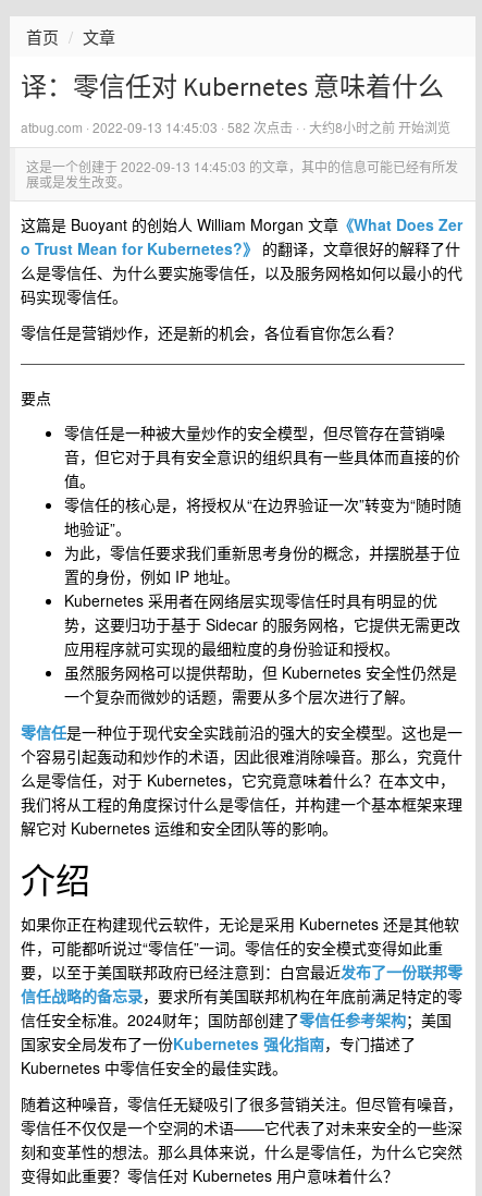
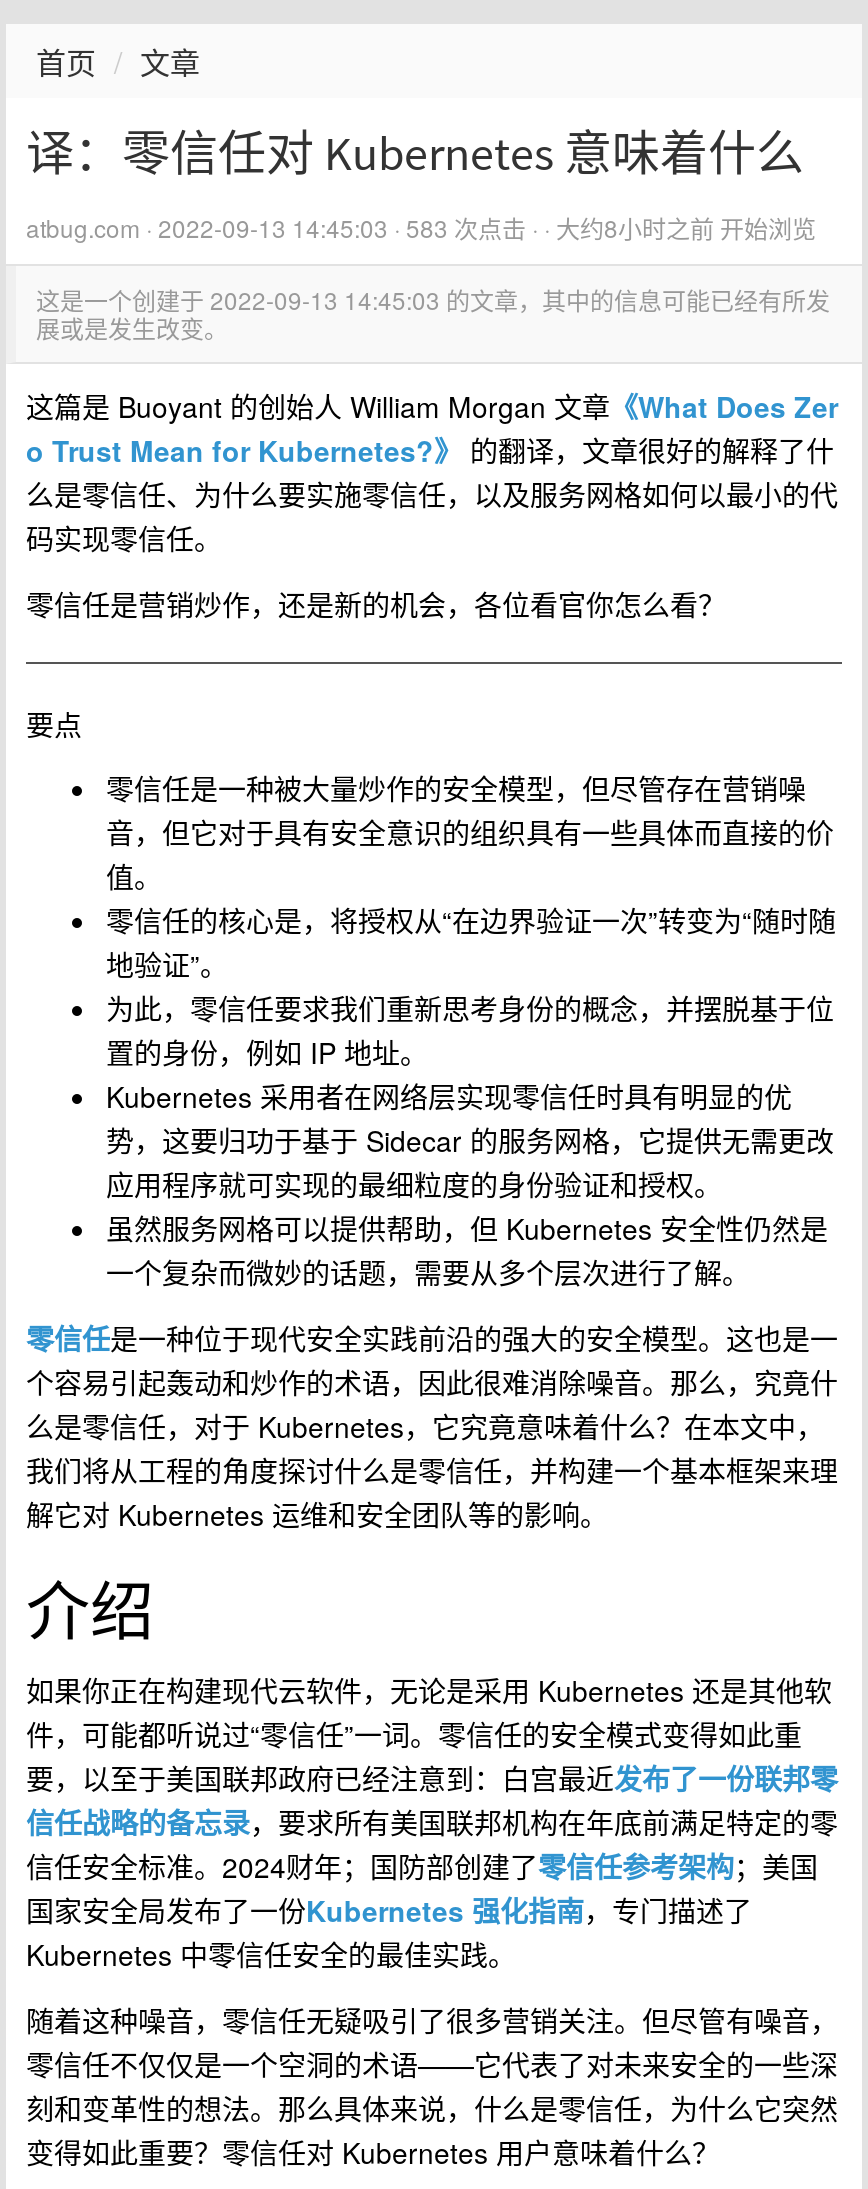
- atbug.com · 2022-09-13 14:45:03 · 582 次点击 · ·大约8小时之前开始浏览
+ atbug.com · 2022-09-13 14:45:03 · 583 次点击 · ·大约8小时之前开始浏览
